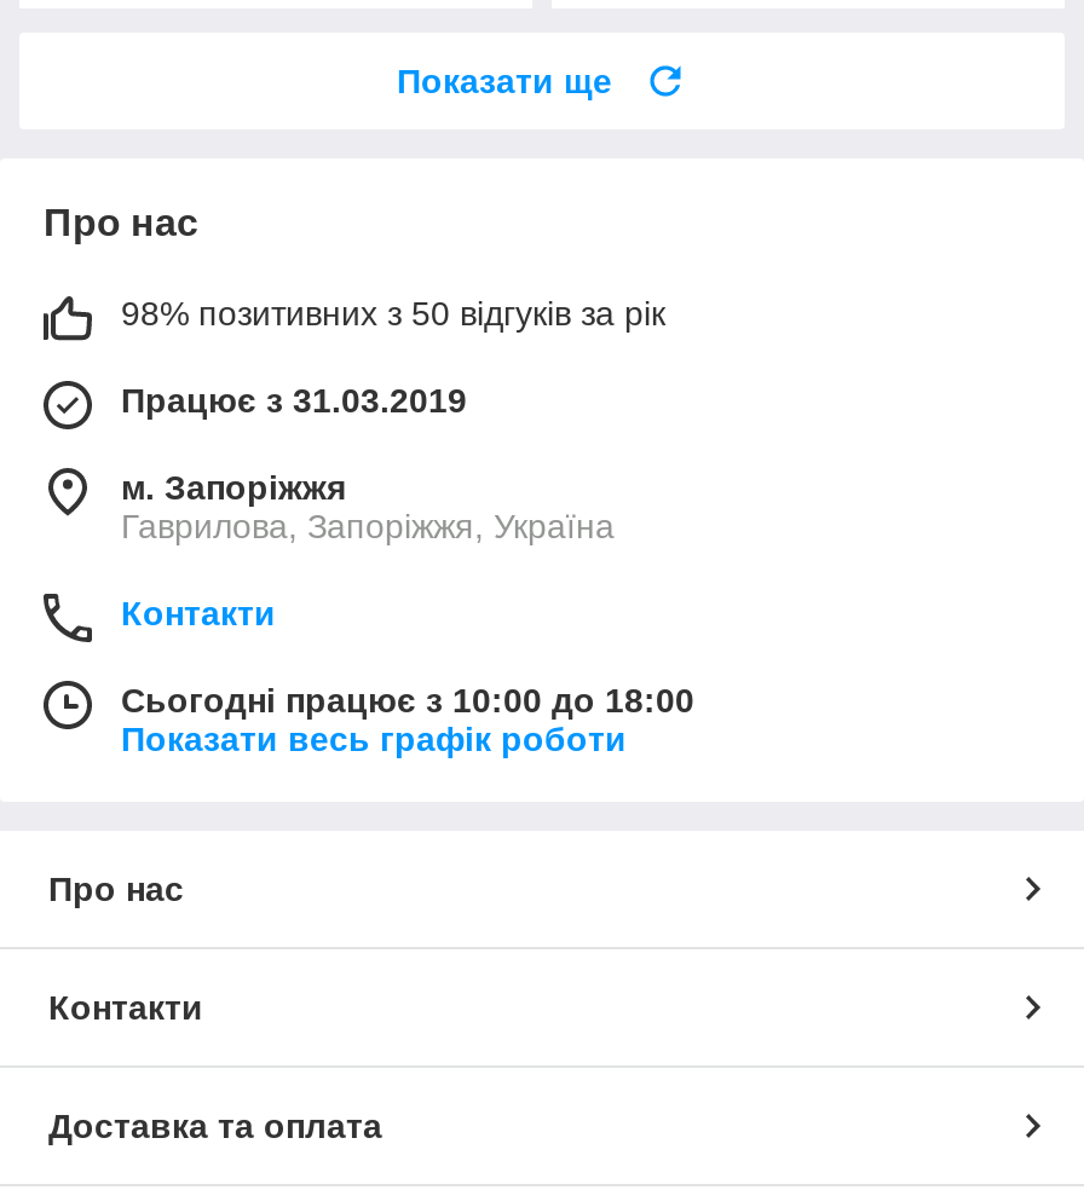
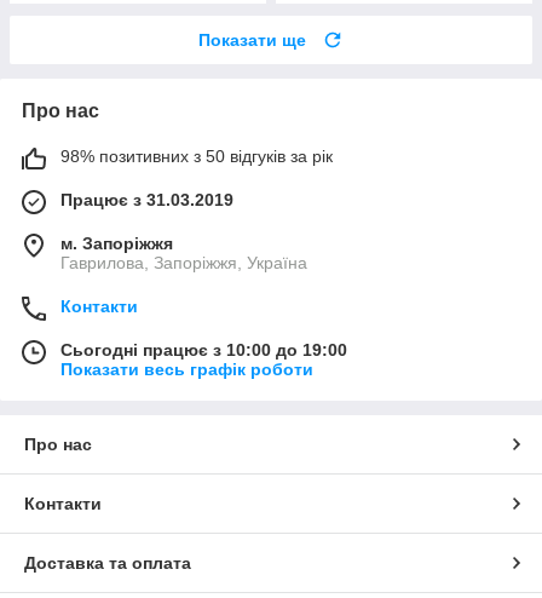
- Сьогодні працює з 10:00 до 18:00
+ Сьогодні працює з 10:00 до 19:00
